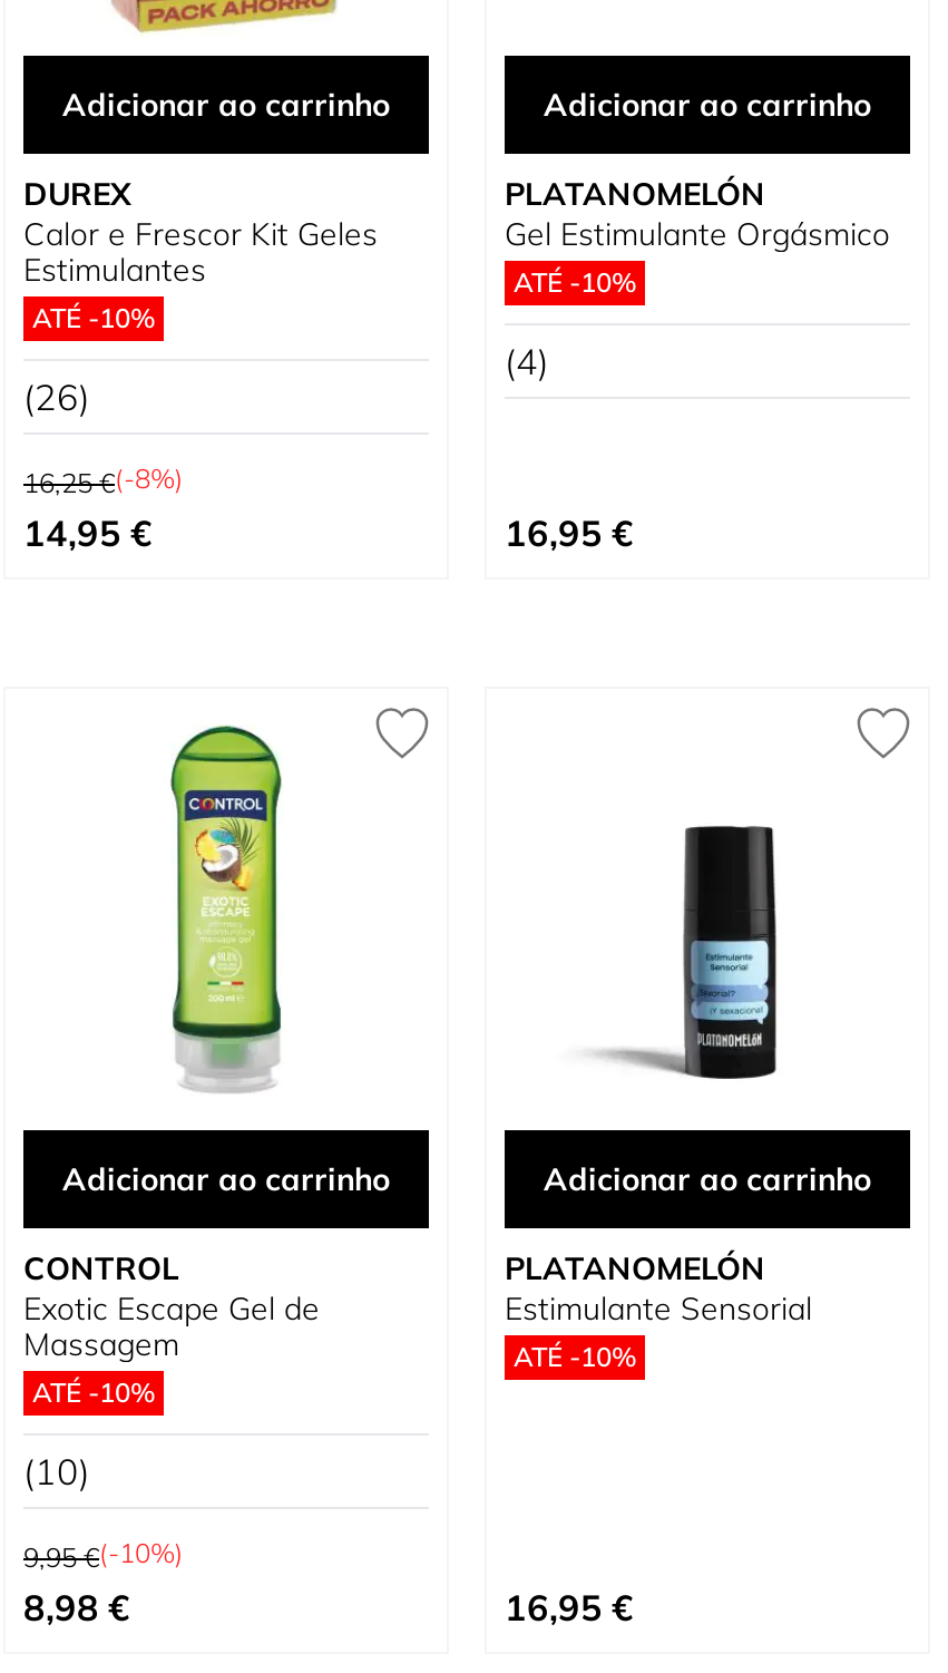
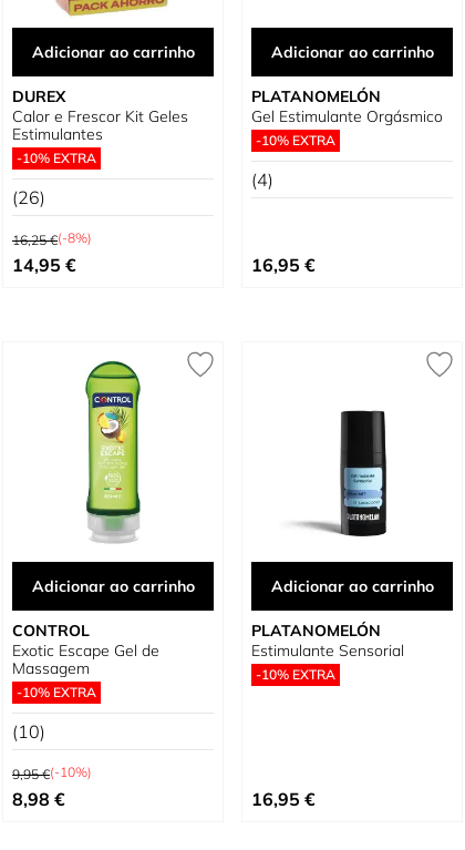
- ATÉ -10%
+ -10% EXTRA

- ATÉ -10%
+ -10% EXTRA

- ATÉ -10%
+ -10% EXTRA

- ATÉ -10%
+ -10% EXTRA
